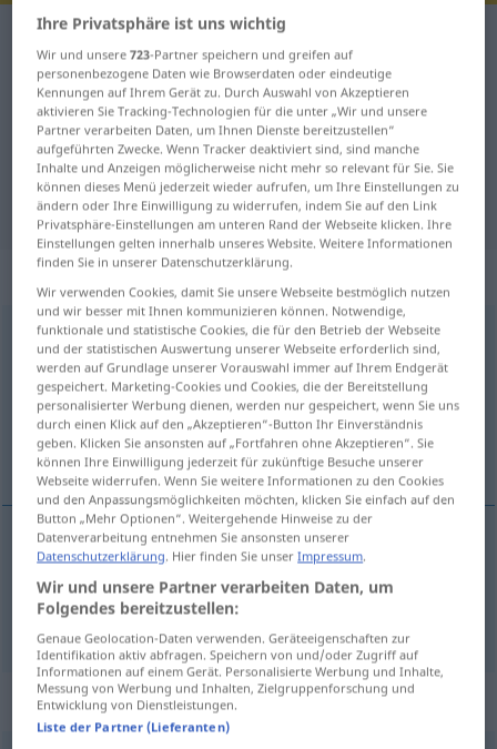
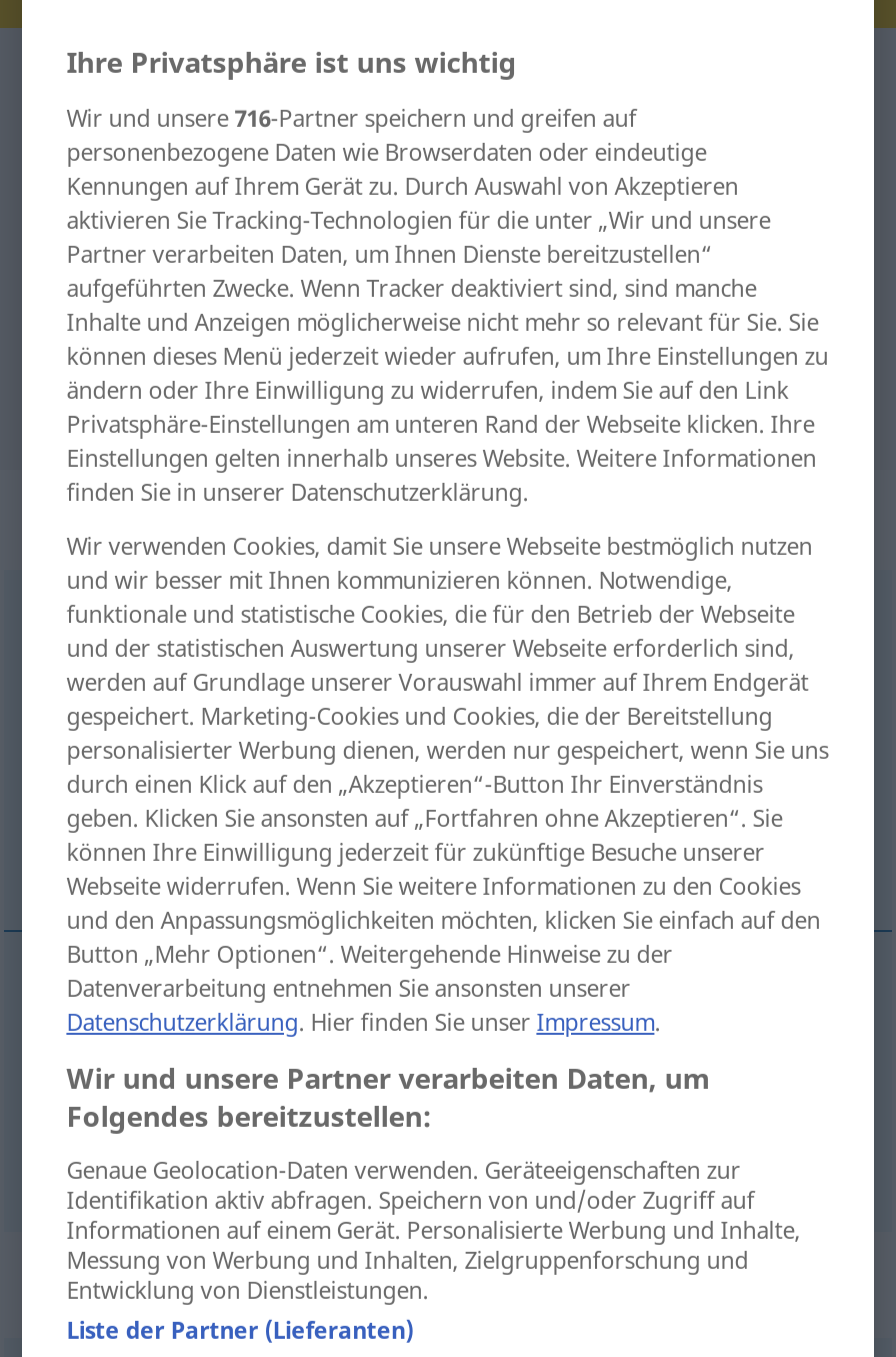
- Wir und unsere 723-Partner speichern und greifen auf
+ Wir und unsere 716-Partner speichern und greifen auf
